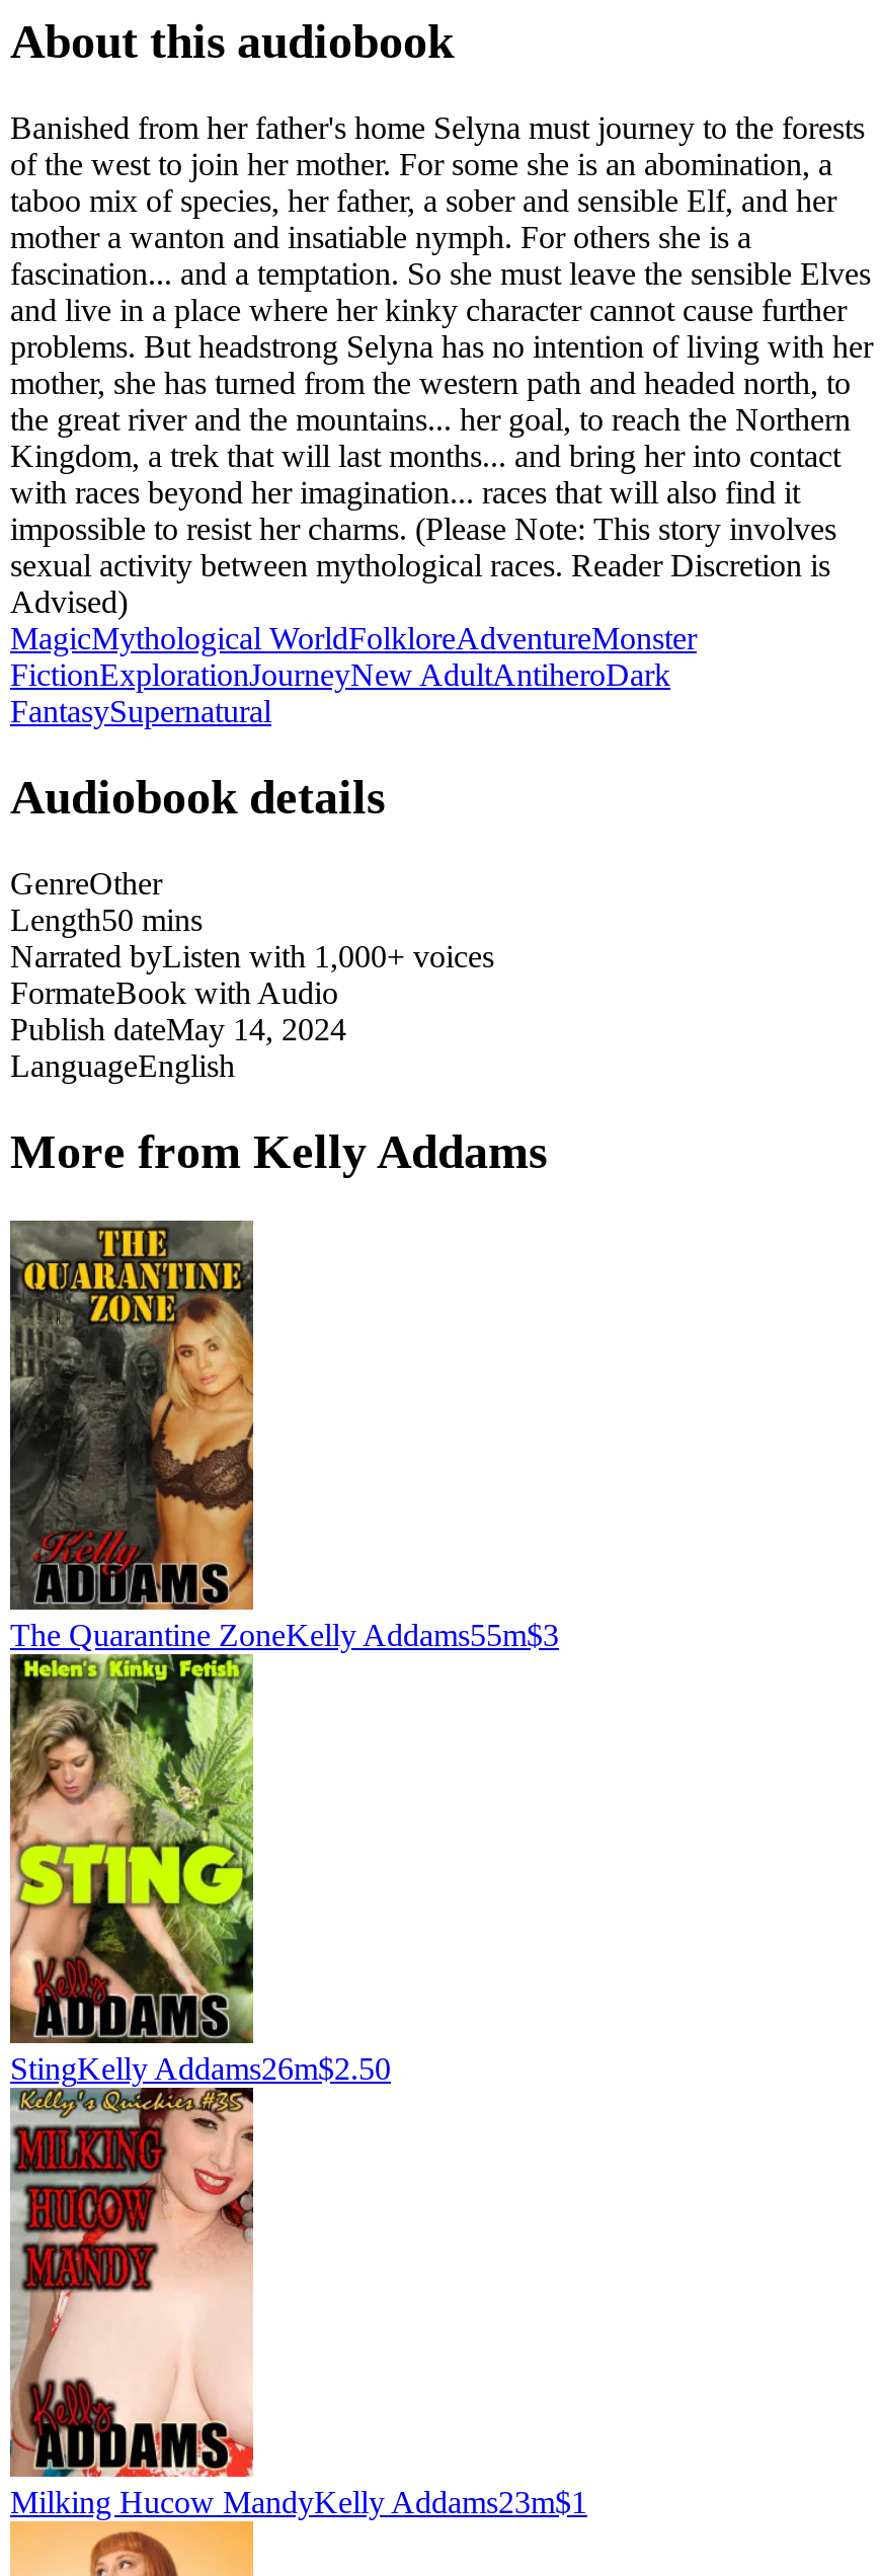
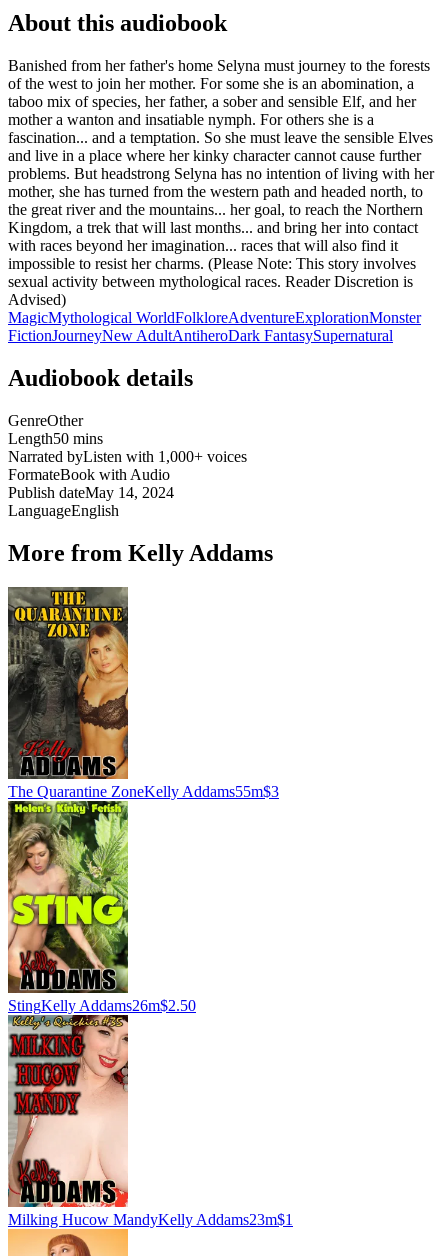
- MagicMythological WorldFolkloreAdventureMonster
- FictionExplorationJourneyNew AdultAntiheroDark
- FantasySupernatural
+ MagicMythological WorldFolkloreAdventureExplorationMonster
+ FictionJourneyNew AdultAntiheroDark FantasySupernatural
